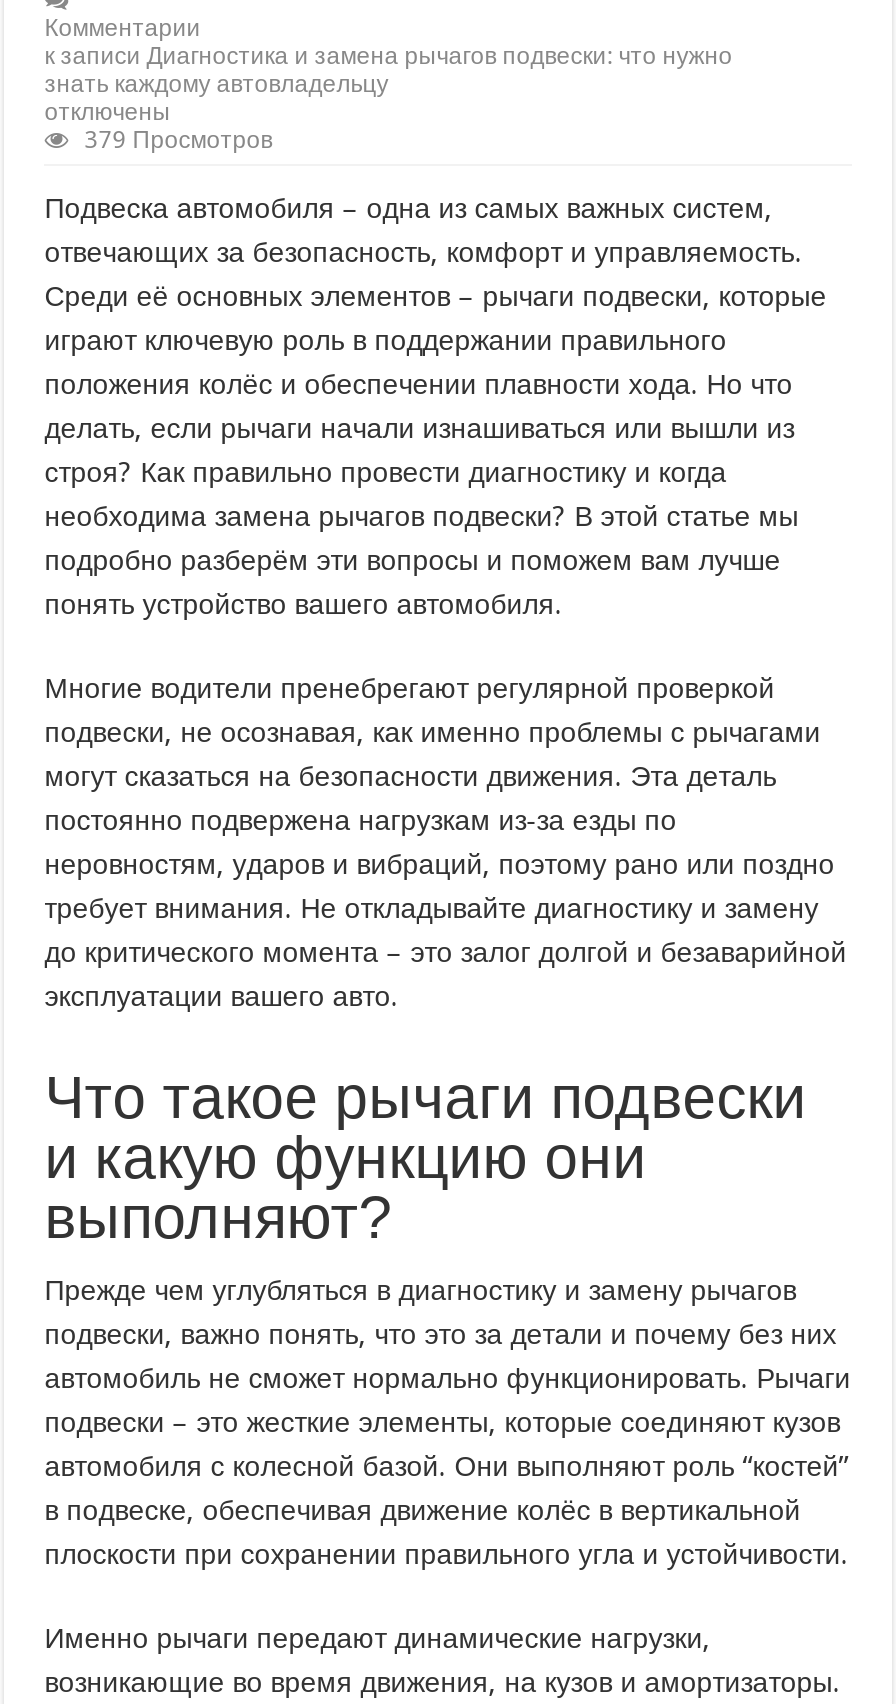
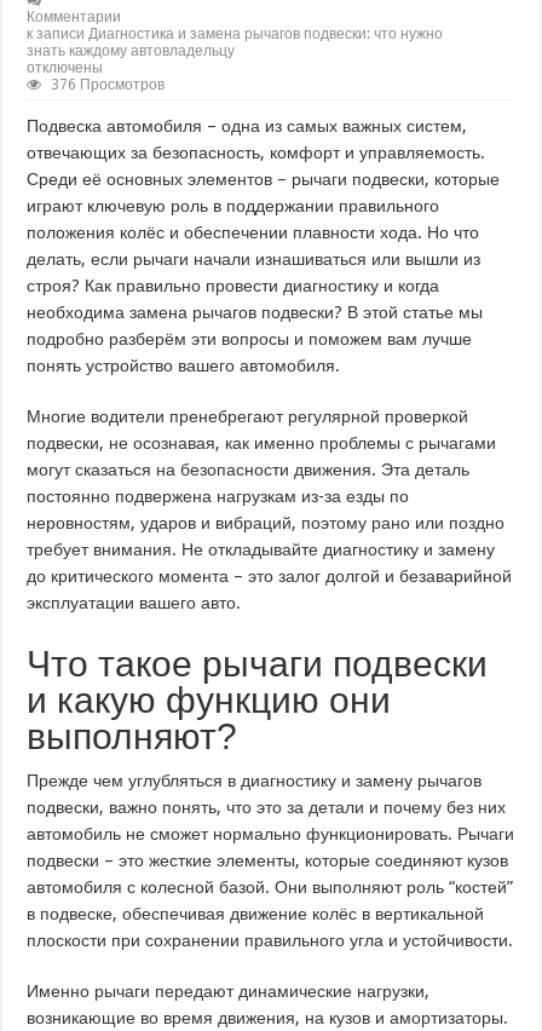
- 379 Просмотров
+ 376 Просмотров
